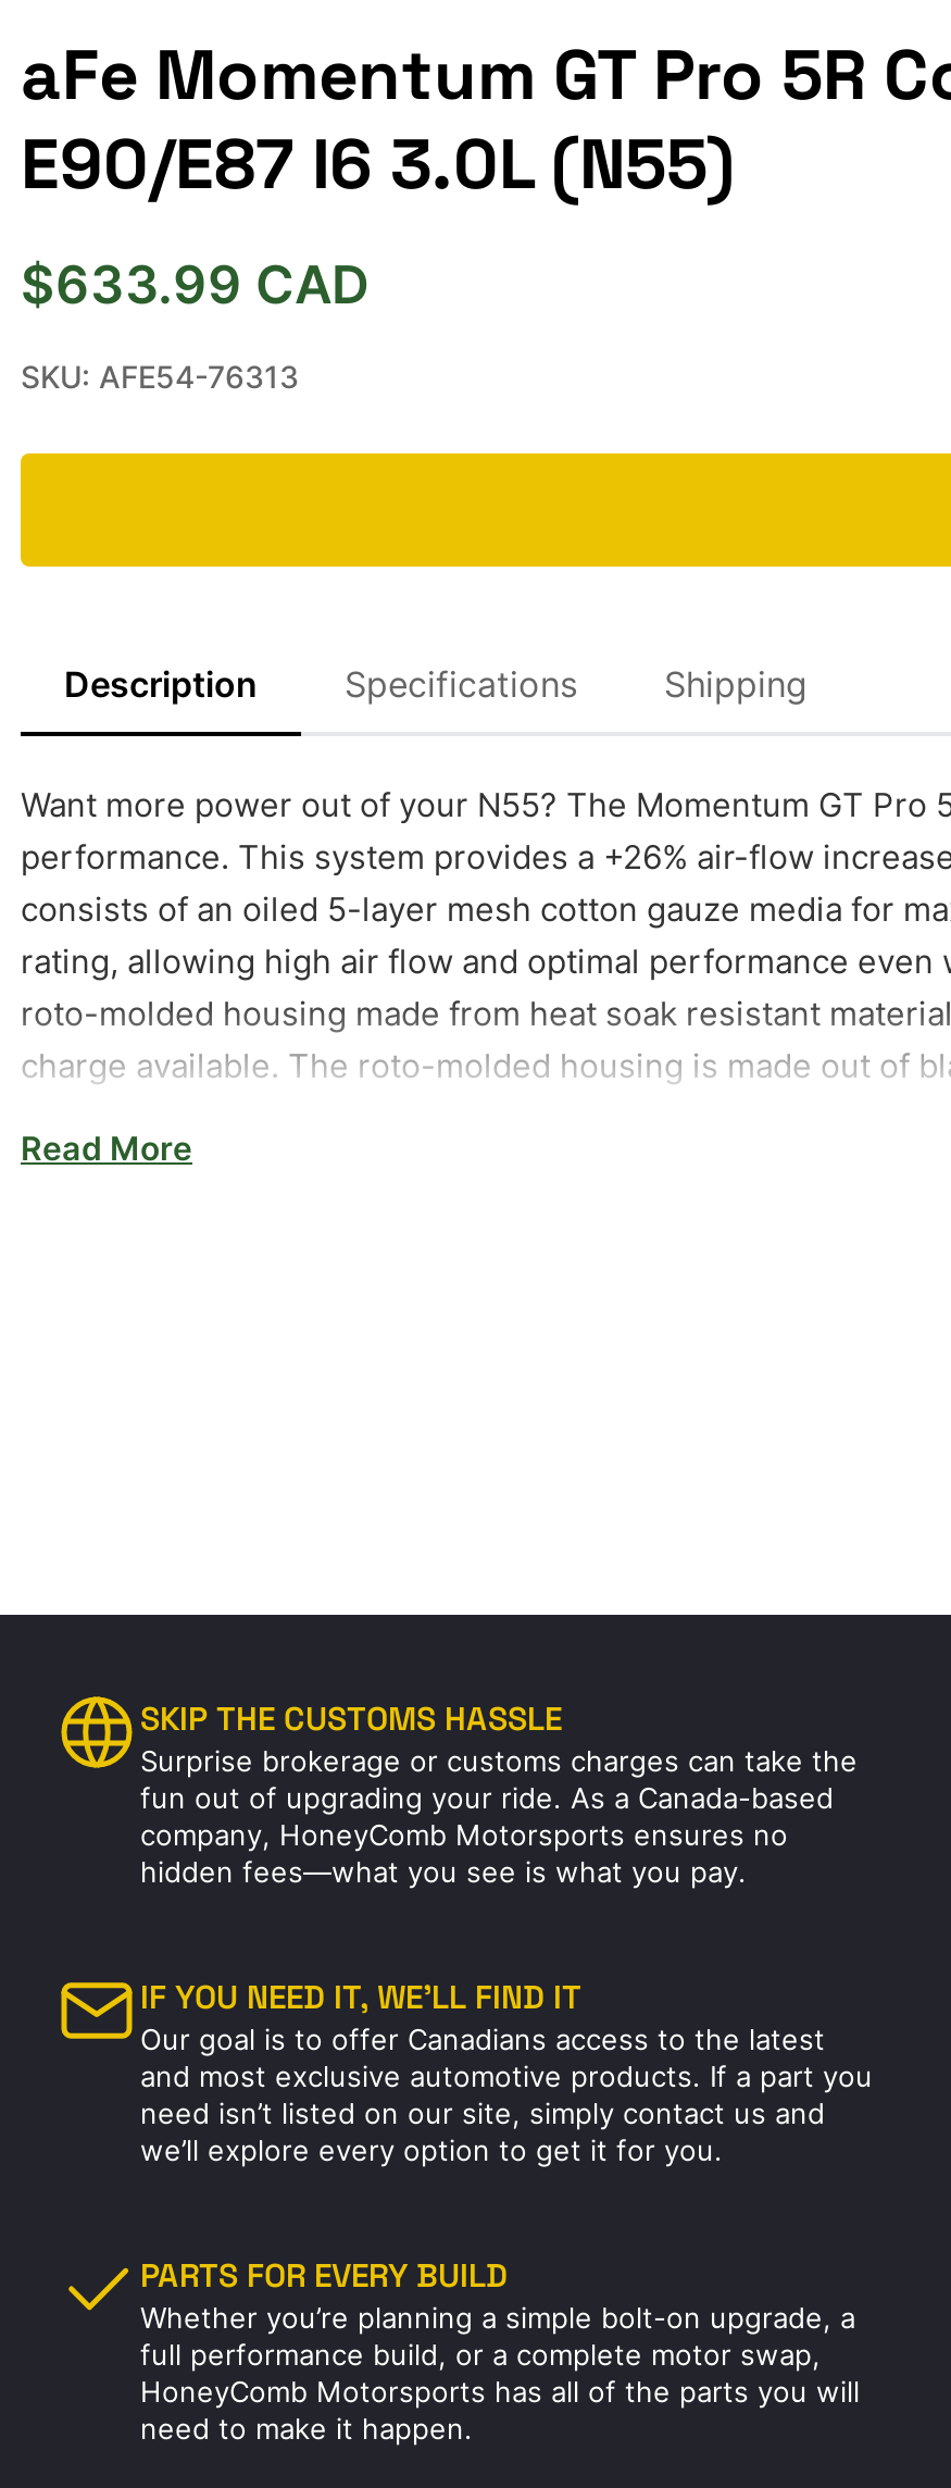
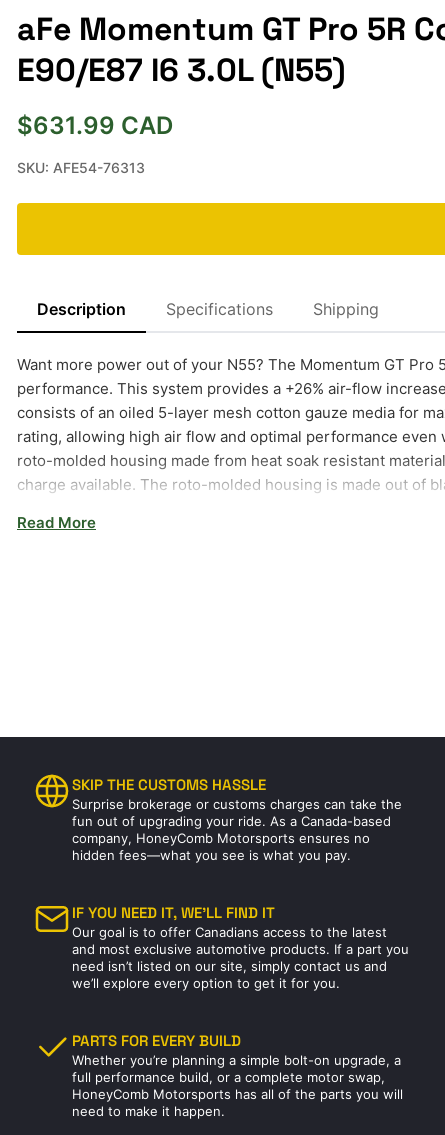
- $633.99 CAD
+ $631.99 CAD
